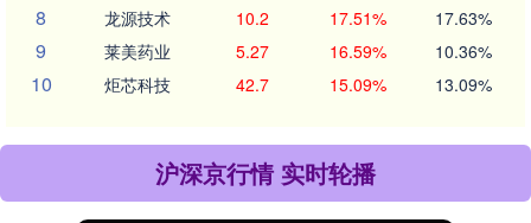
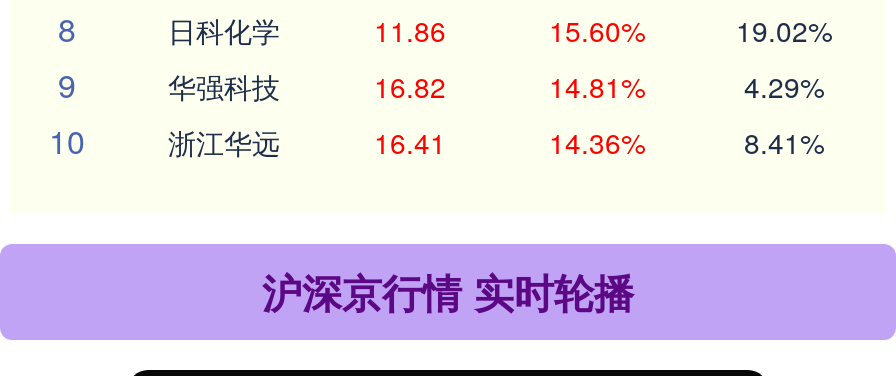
- 龙源技术
- 10.2
- 17.51%
- 17.63%
+ 日科化学
+ 11.86
+ 15.60%
+ 19.02%

- 莱美药业
- 5.27
- 16.59%
- 10.36%
+ 华强科技
+ 16.82
+ 14.81%
+ 4.29%

- 炬芯科技
- 42.7
- 15.09%
- 13.09%
+ 浙江华远
+ 16.41
+ 14.36%
+ 8.41%
